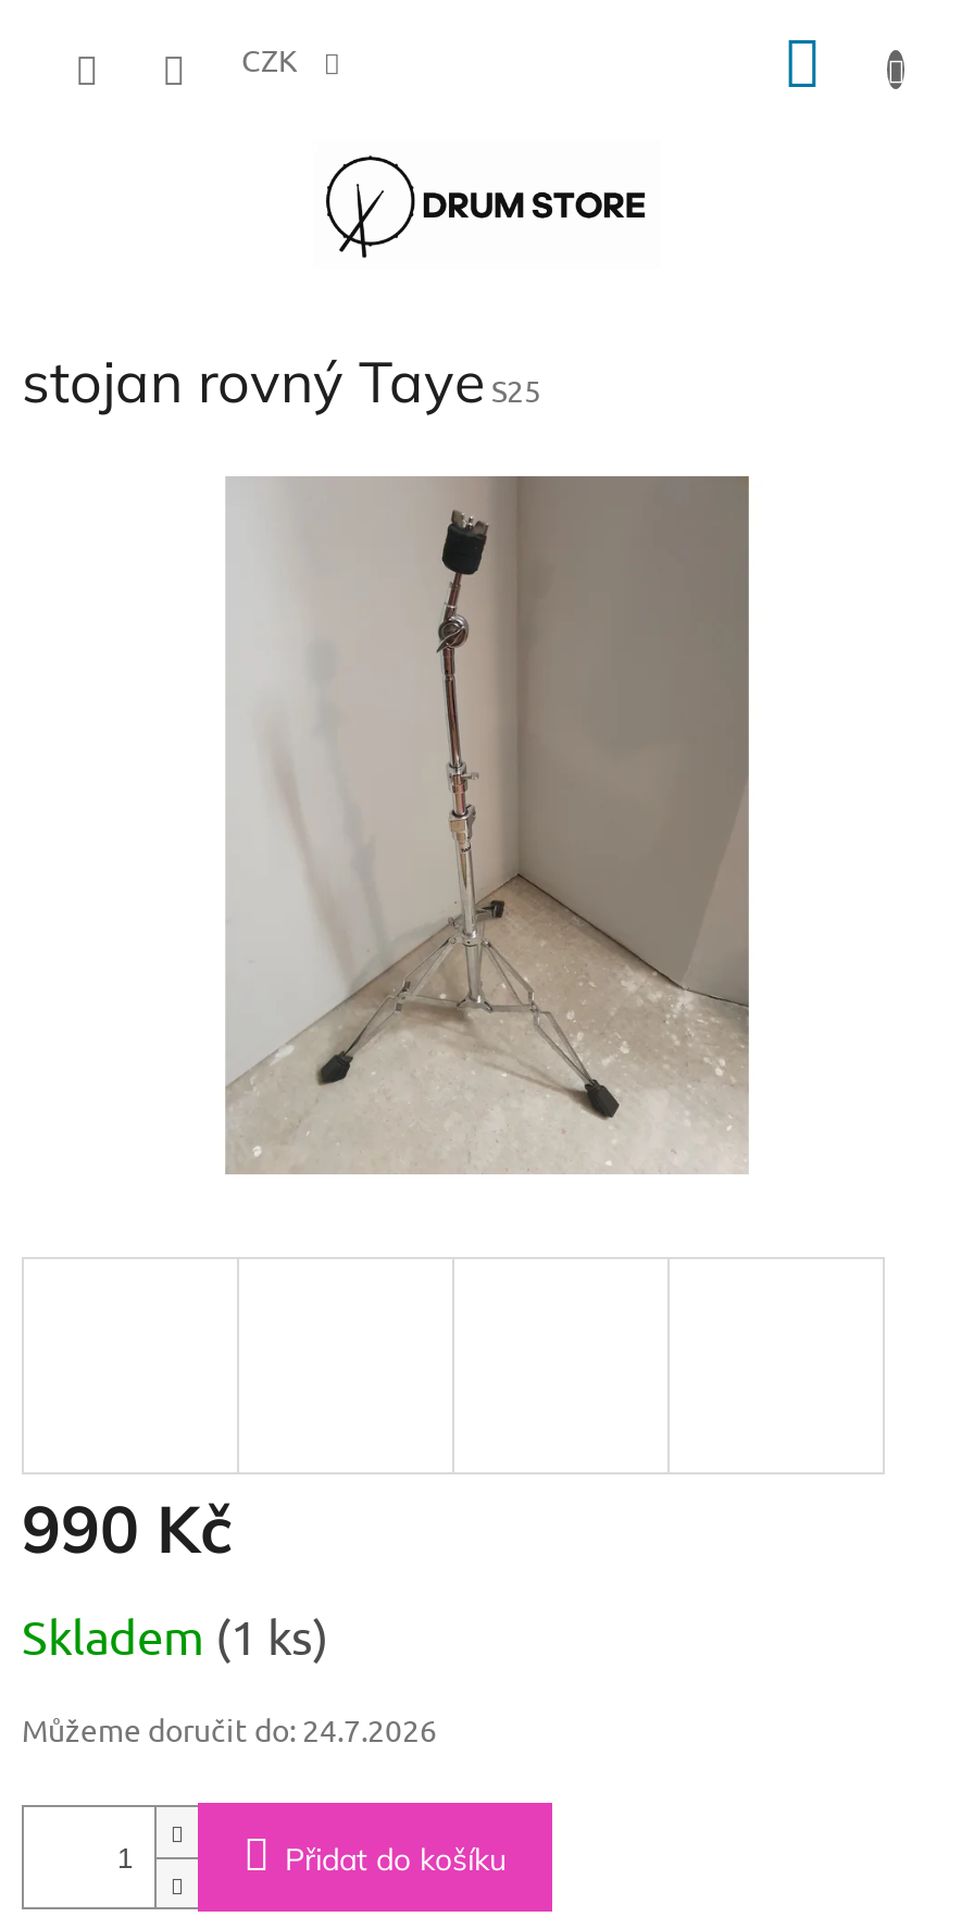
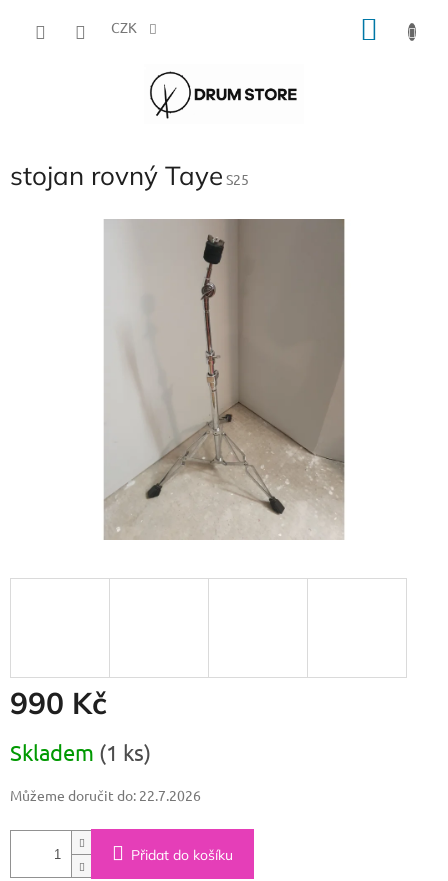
- Můžeme doručit do: 24.7.2026
+ Můžeme doručit do: 22.7.2026
